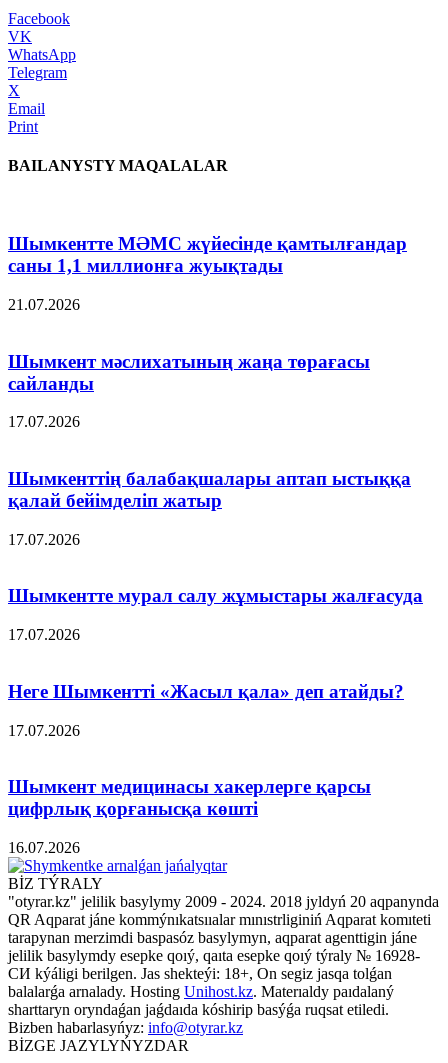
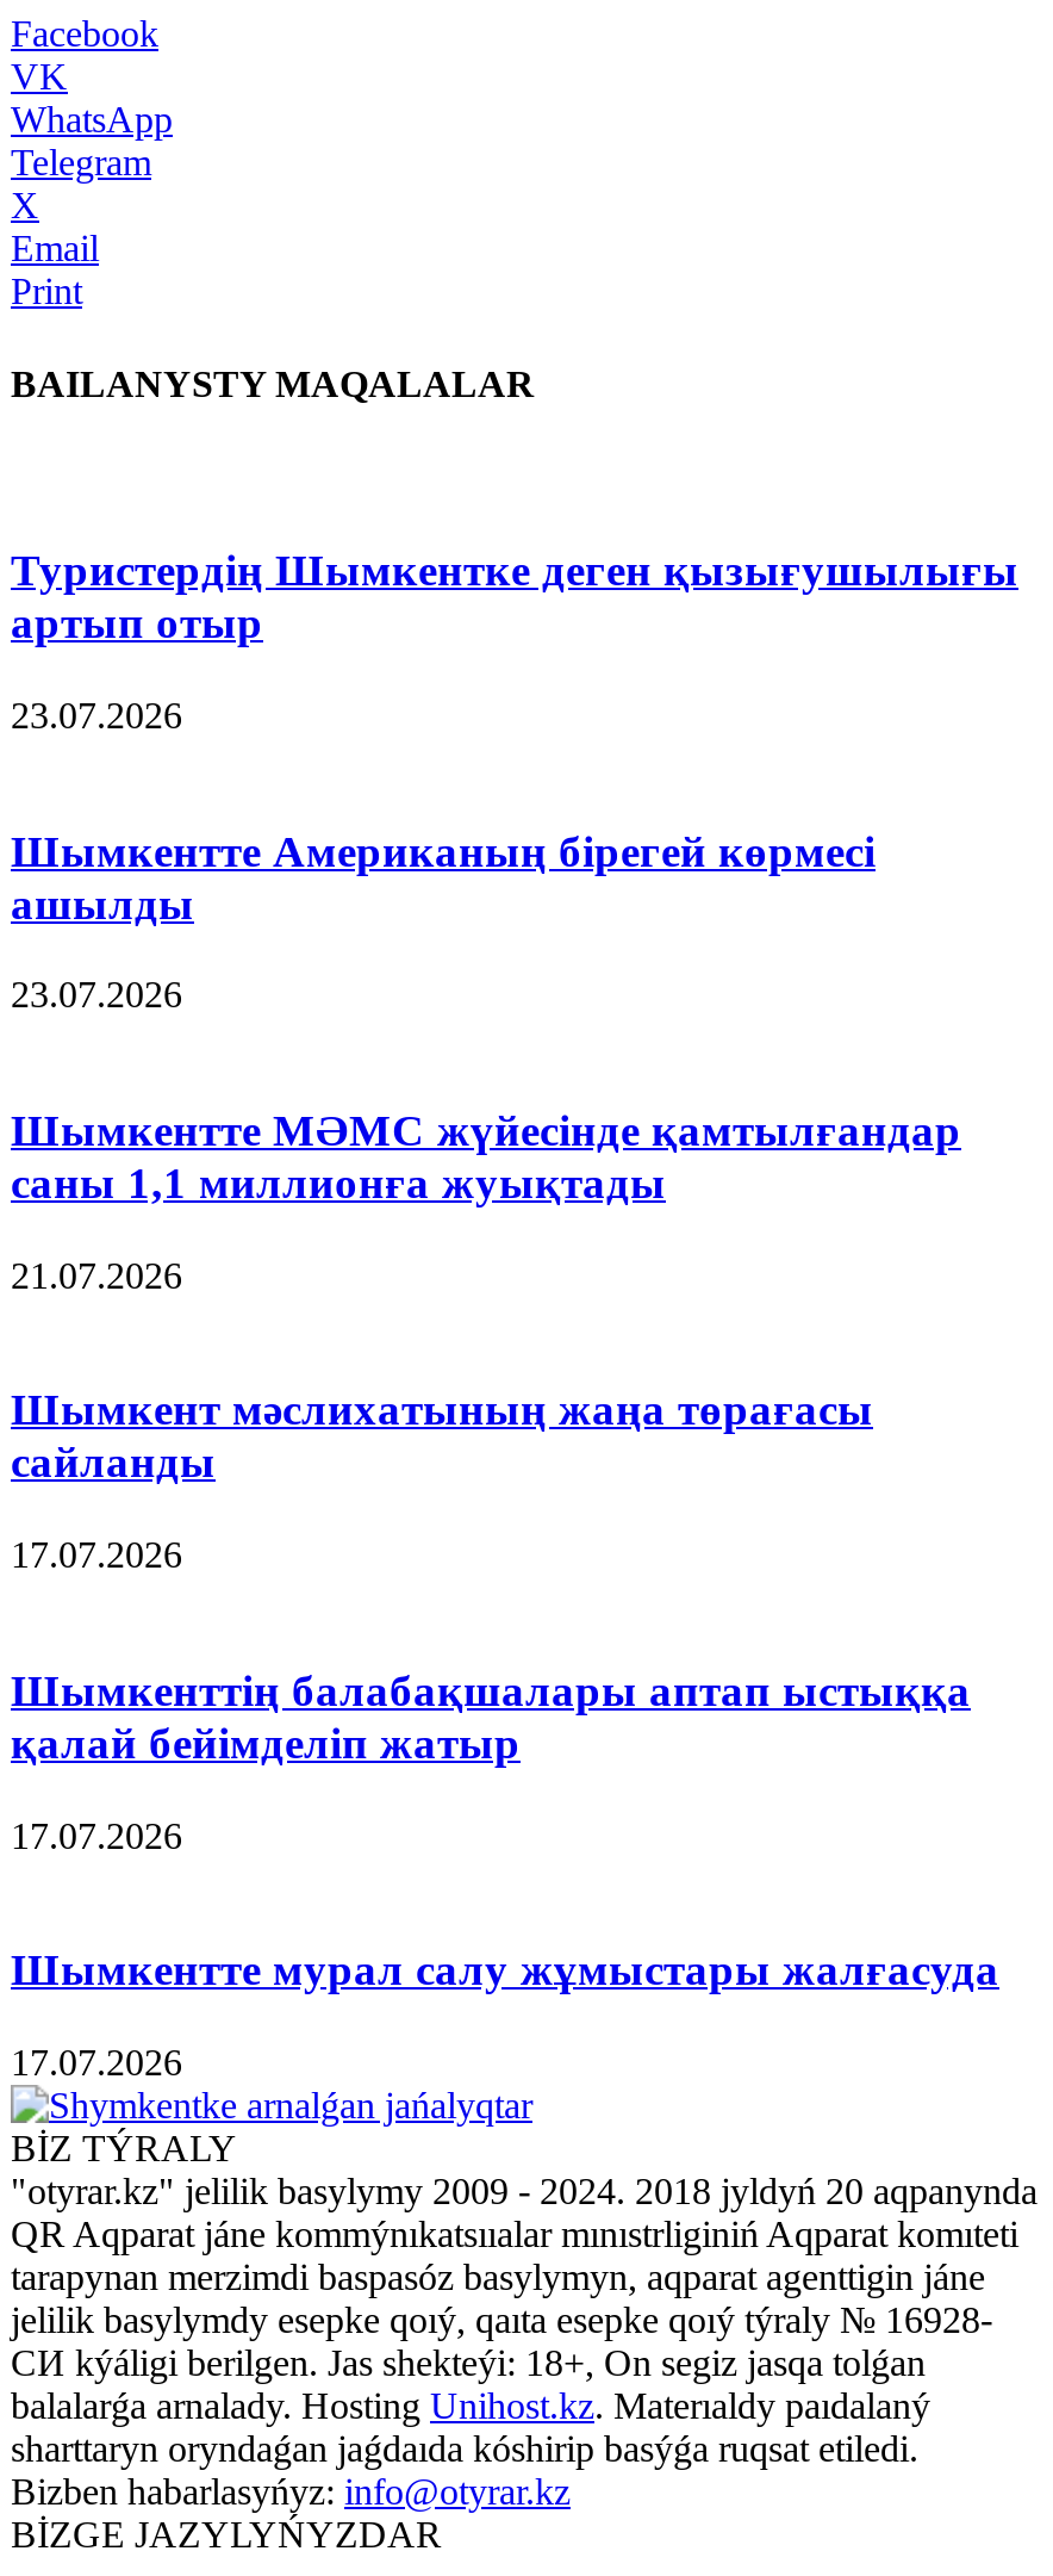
+ Туристердің Шымкентке деген қызығушылығы
+ артып отыр
+ 23.07.2026
+ Шымкентте Американың бірегей көрмесі
+ ашылды
+ 23.07.2026

moved down: Шымкентте МӘМС жүйесінде қамтылғандар | саны 1,1 миллионға жуықтады | 21.07.2026 | ... | Шымкентте мурал салу жұмыстары жалғасуда | 17.07.2026

- Неге Шымкентті «Жасыл қала» деп атайды?
- 17.07.2026
- Шымкент медицинасы хакерлерге қарсы
- цифрлық қорғанысқа көшті
- 16.07.2026
